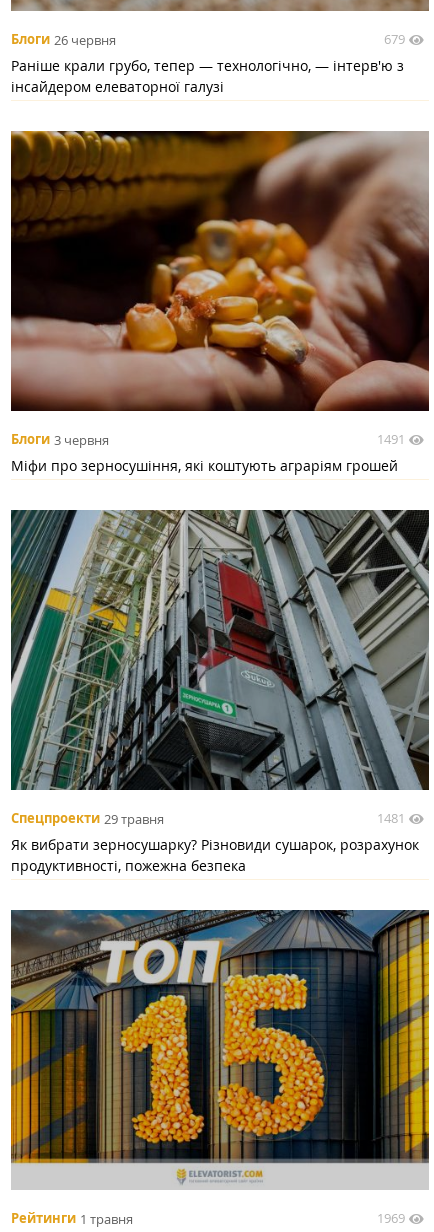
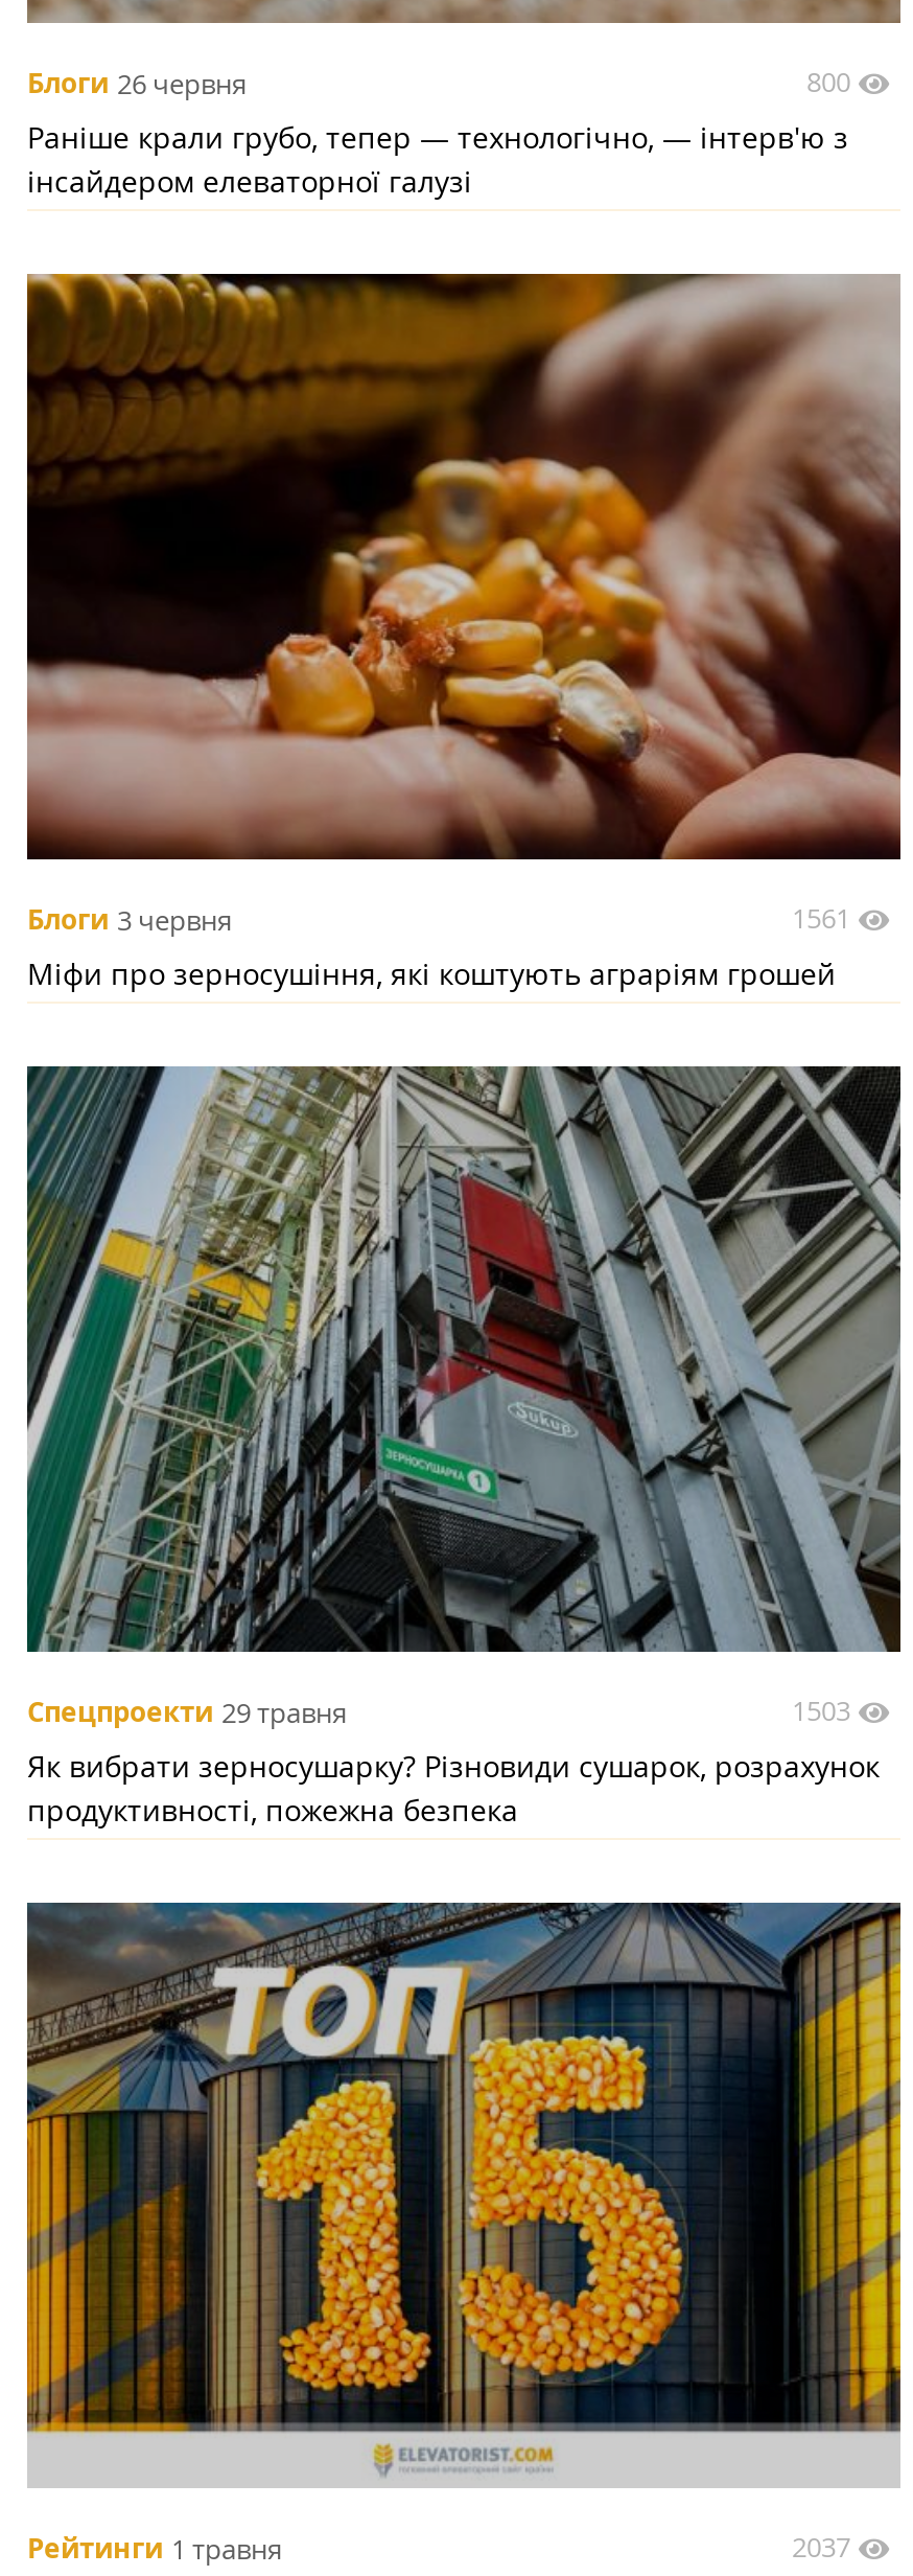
- 679
+ 800

- 1491
+ 1561

- 1481
+ 1503

- 1969
+ 2037
